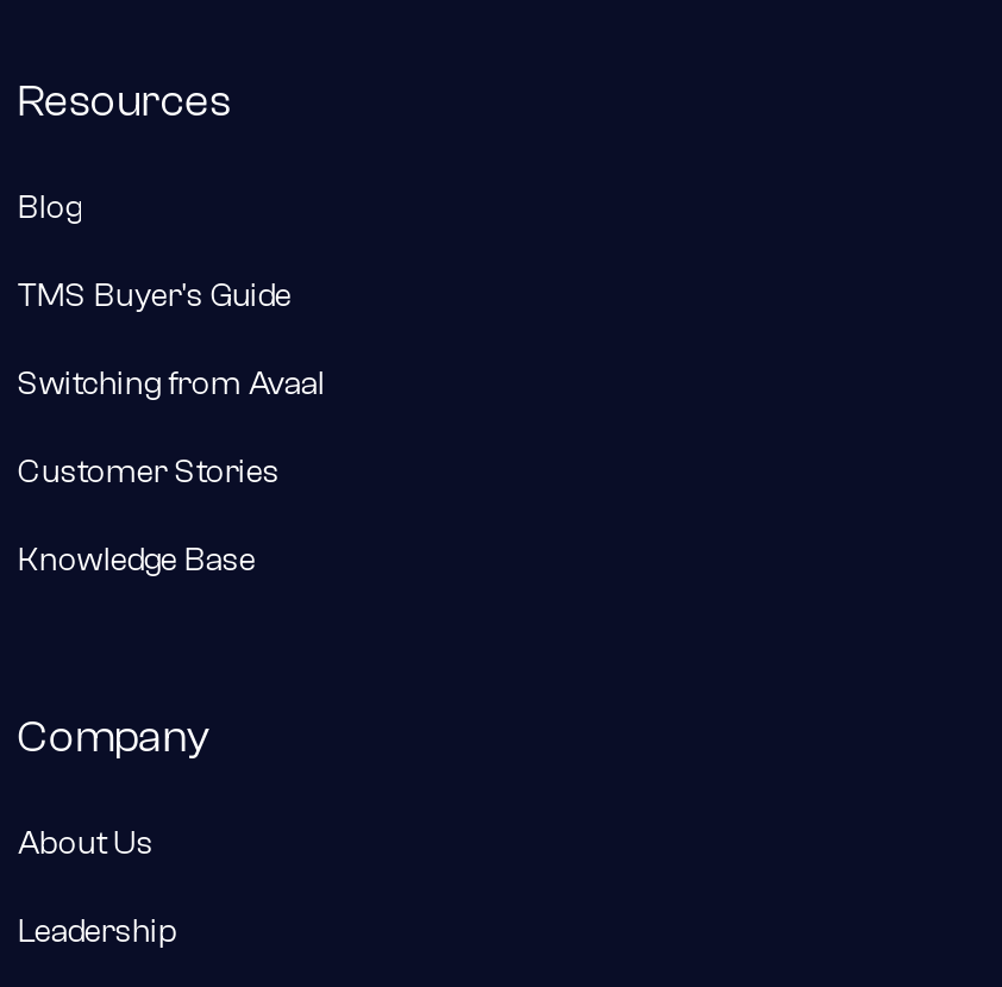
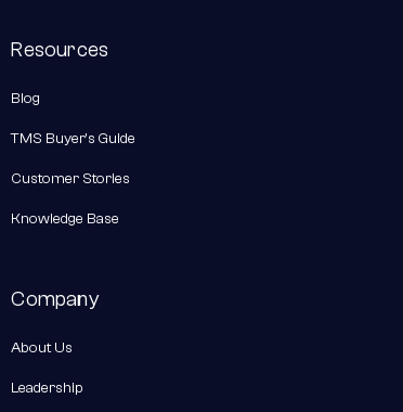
- Switching from Avaal
